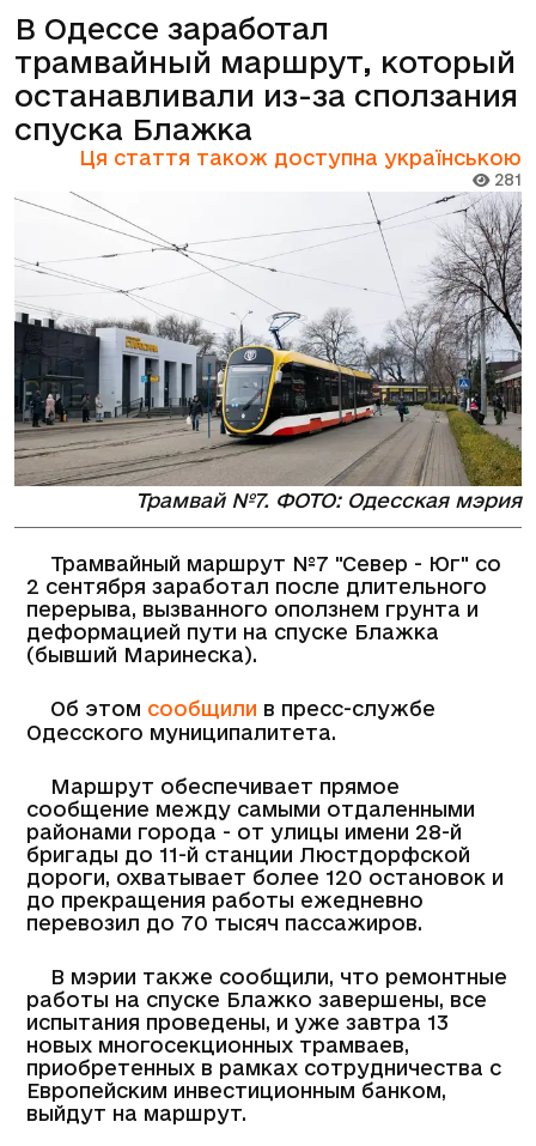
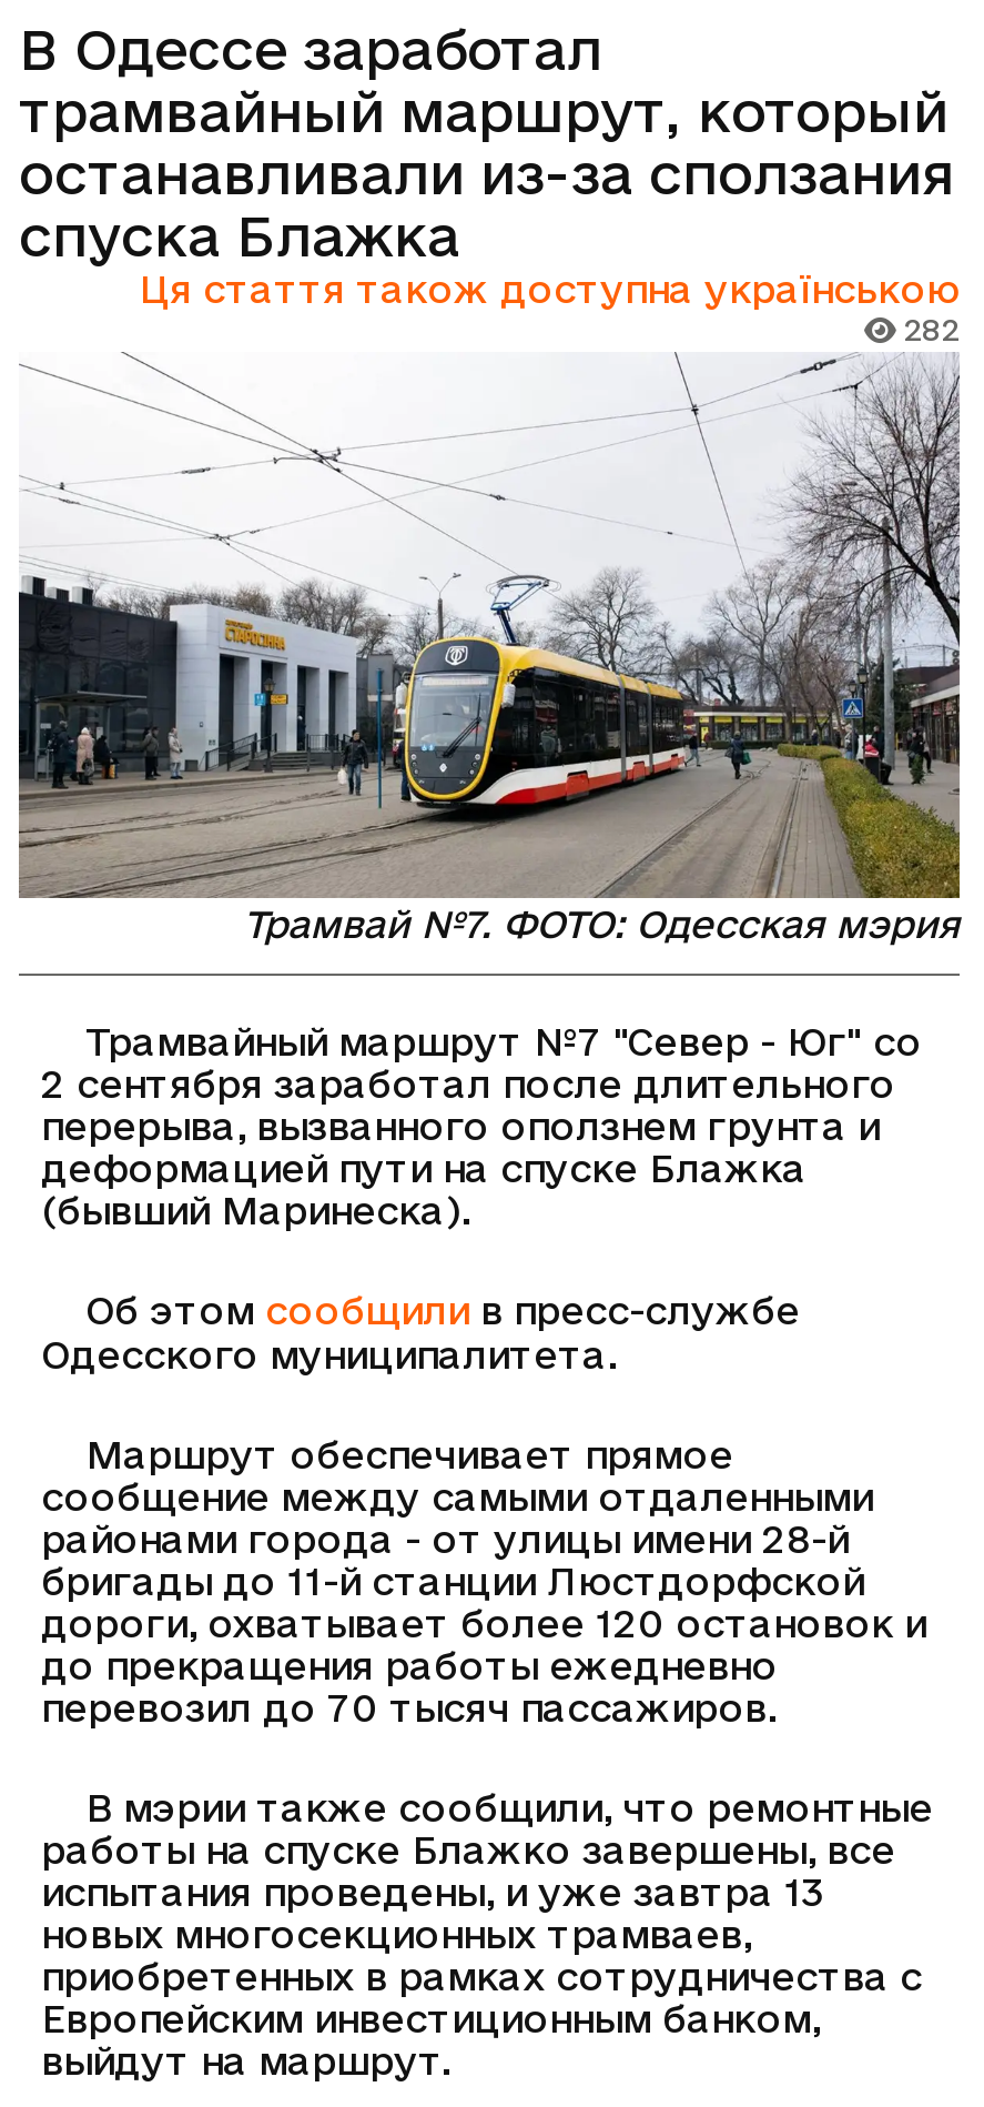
- 281
+ 282
